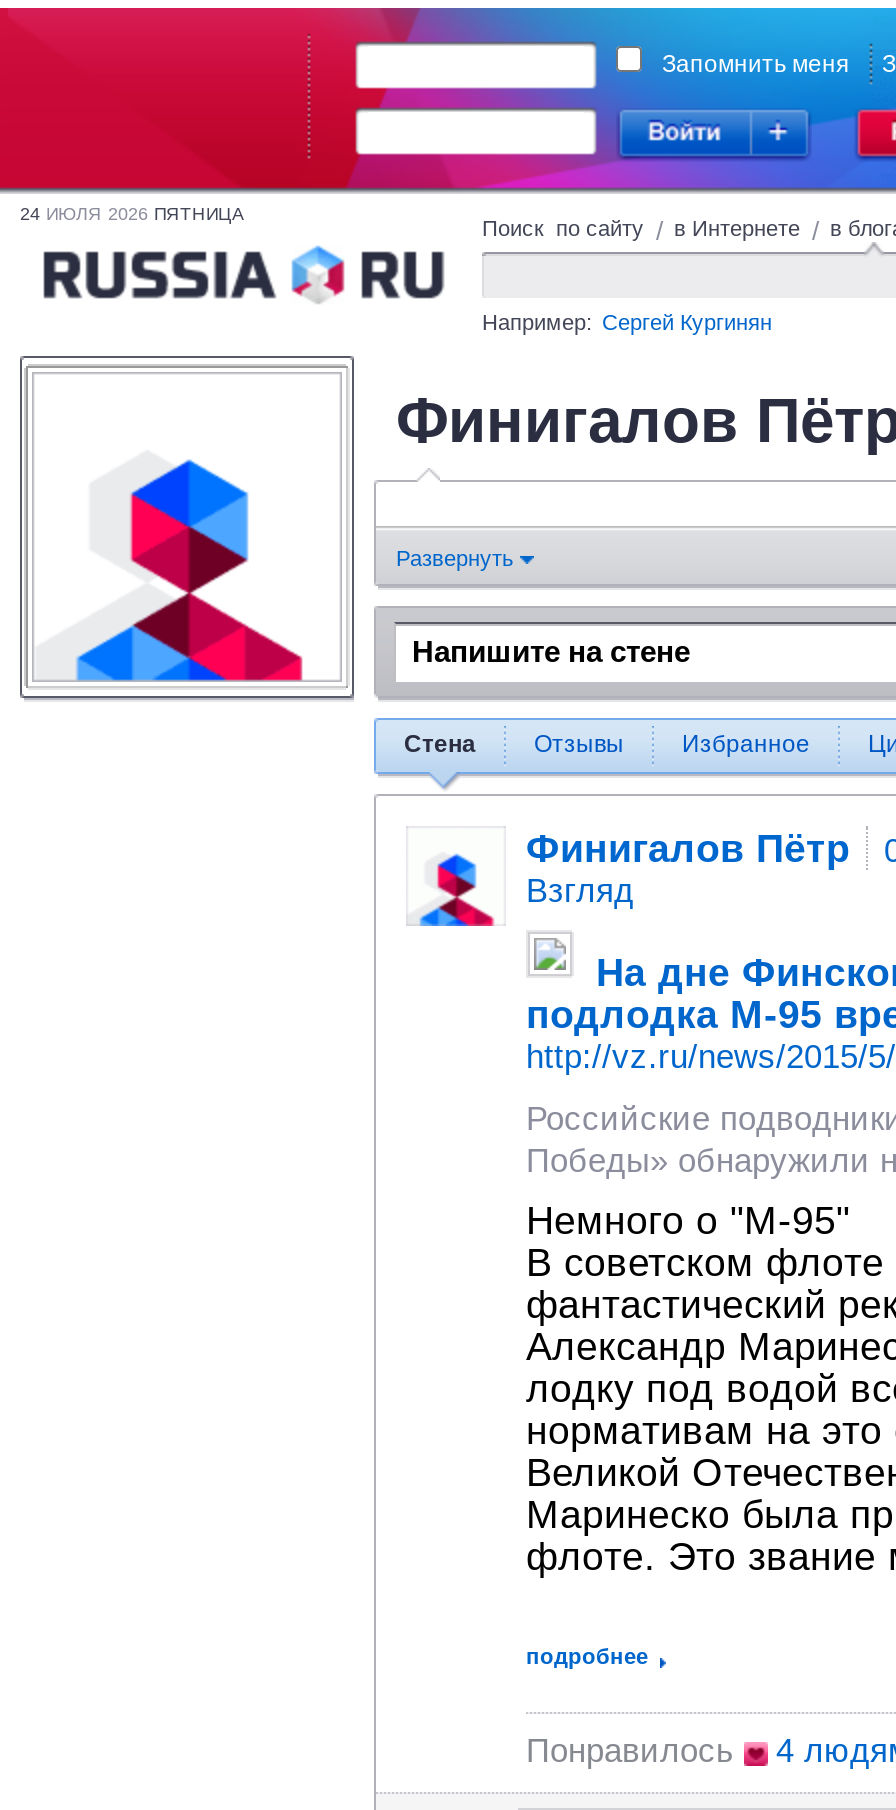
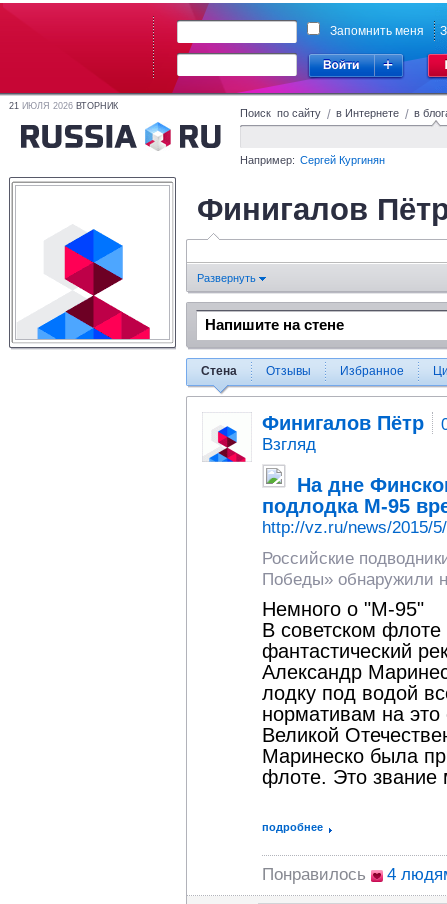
- 24 ИЮЛЯ 2026 ПЯТНИЦА
+ 21 ИЮЛЯ 2026 ВТОРНИК
